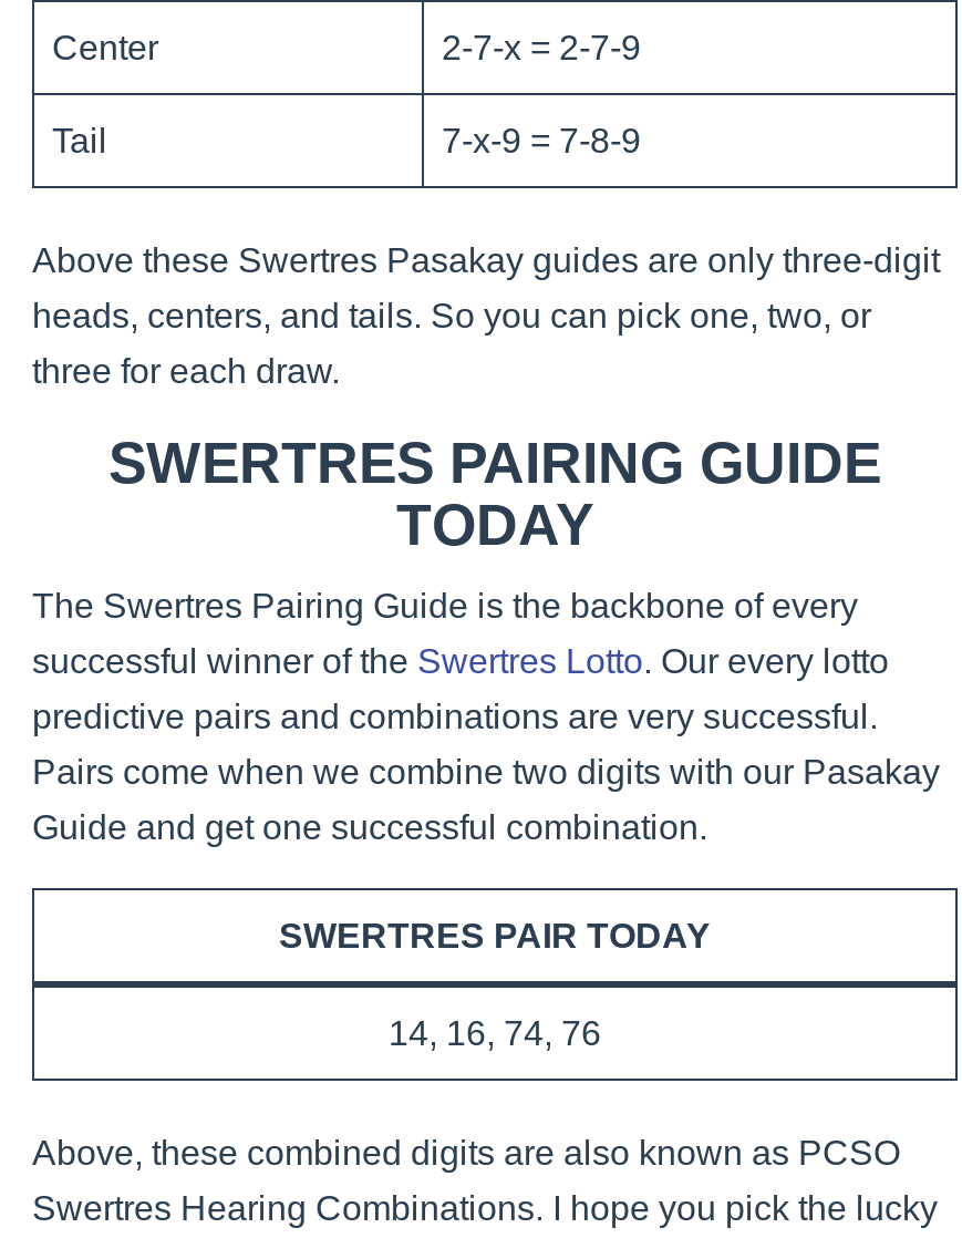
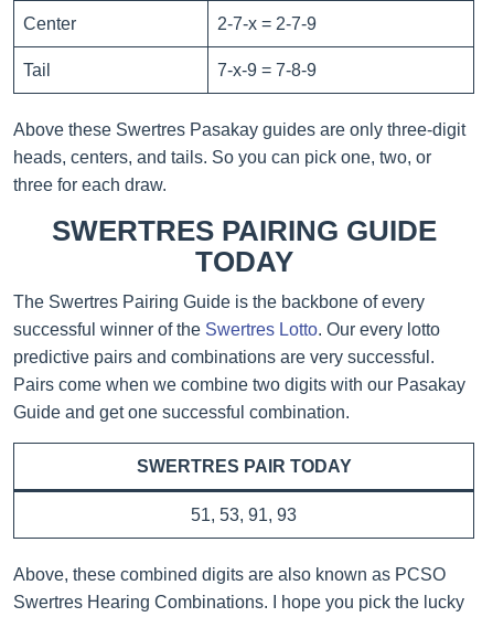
- 14, 16, 74, 76
+ 51, 53, 91, 93
